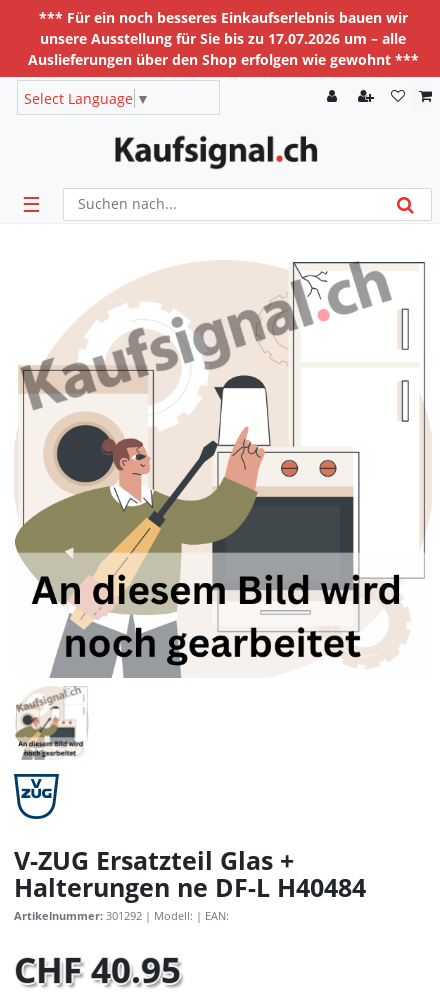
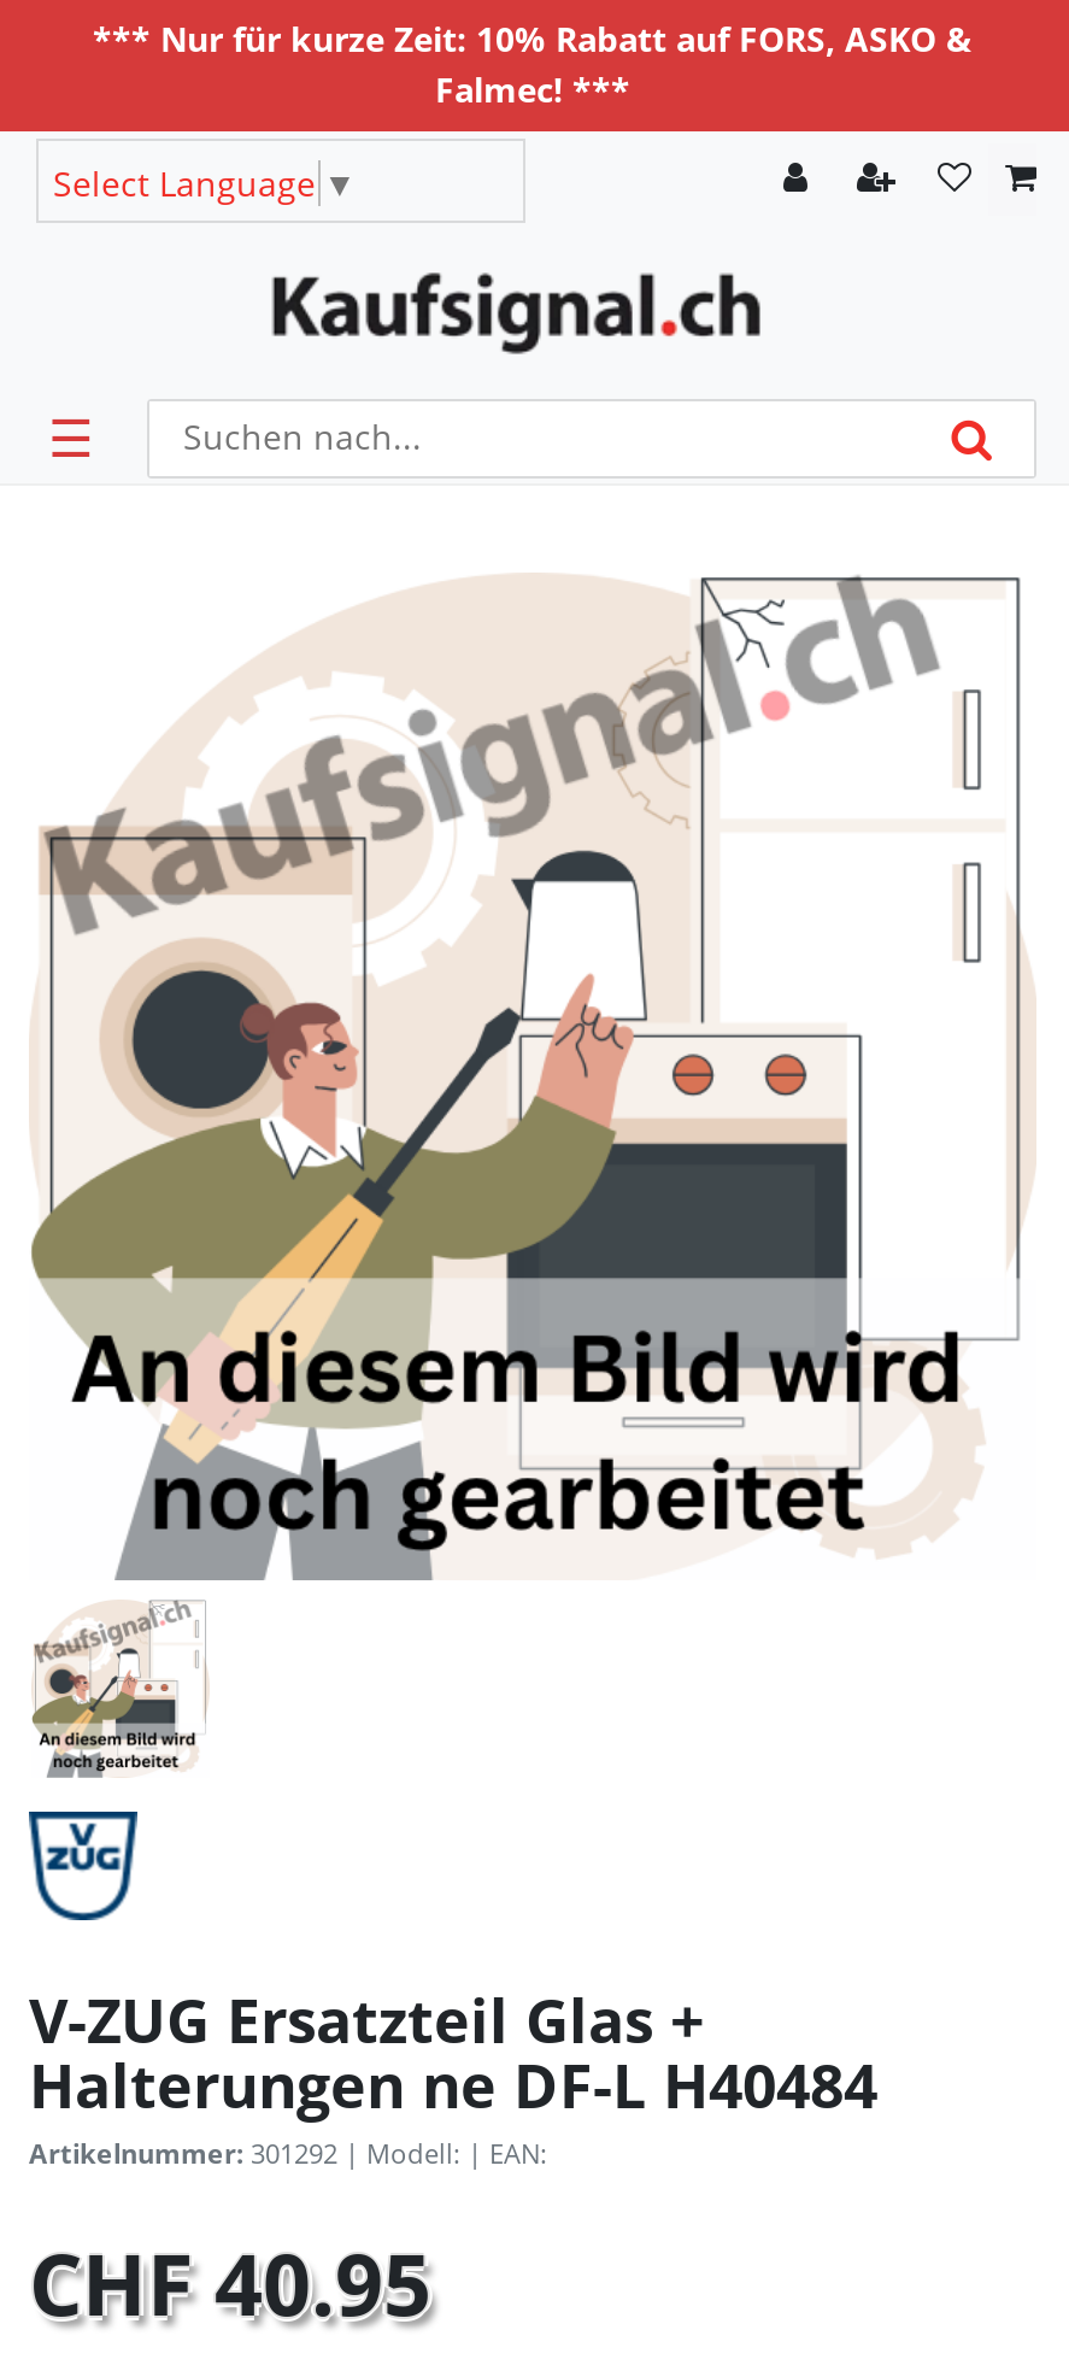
- *** Für ein noch besseres Einkaufserlebnis bauen wir
- unsere Ausstellung für Sie bis zu 17.07.2026 um – alle
- Auslieferungen über den Shop erfolgen wie gewohnt ***
+ *** Nur für kurze Zeit: 10% Rabatt auf FORS, ASKO &
+ Falmec! ***
